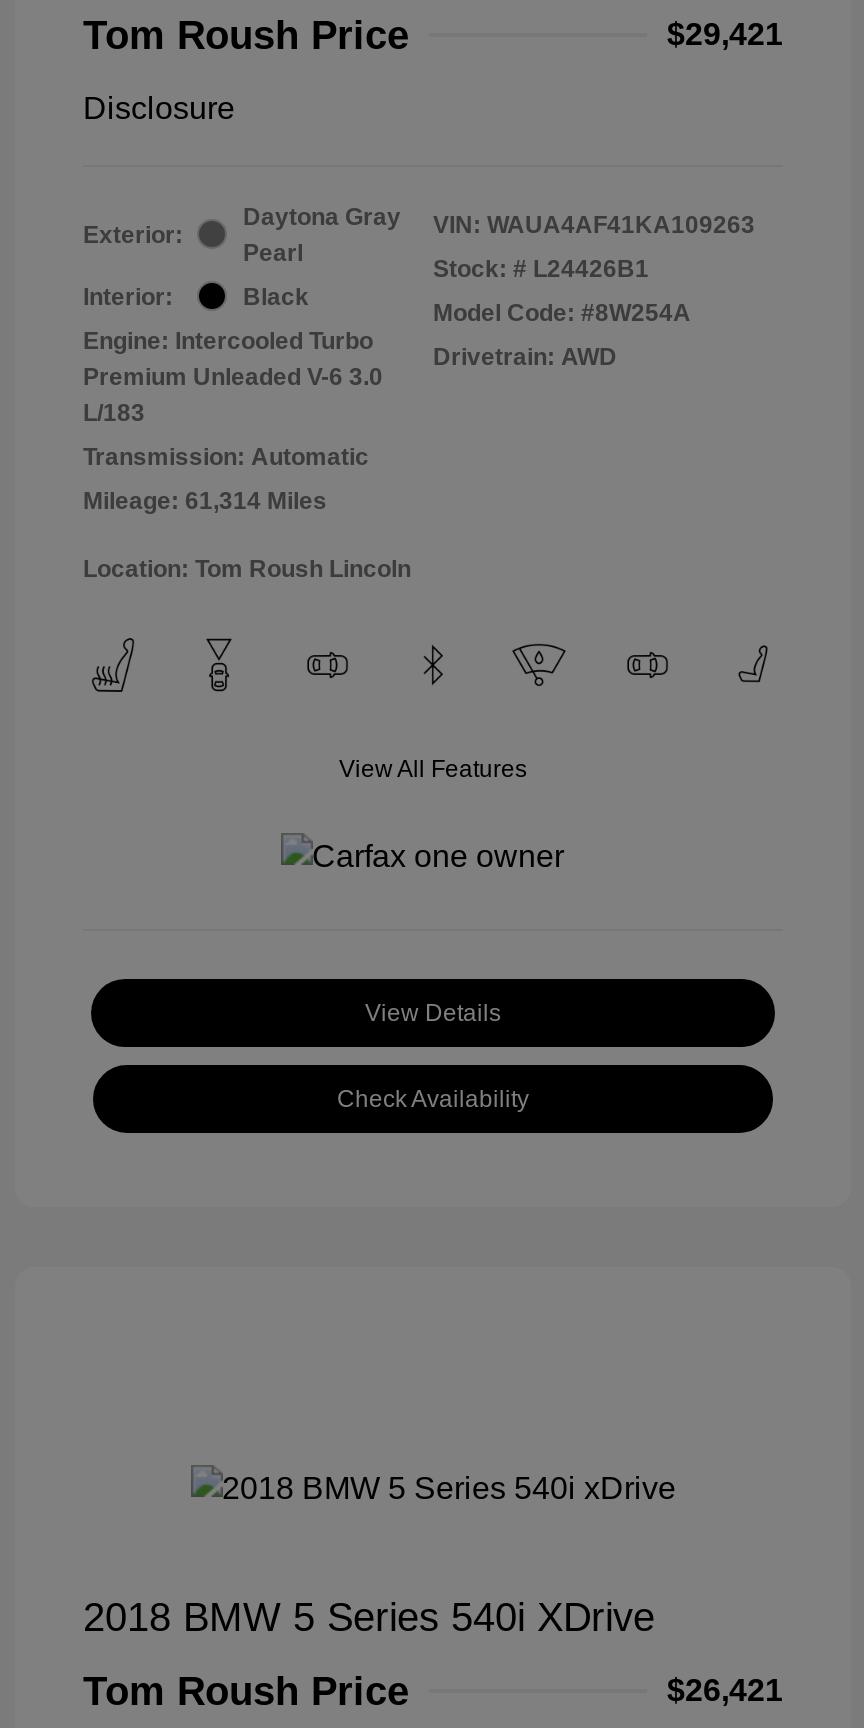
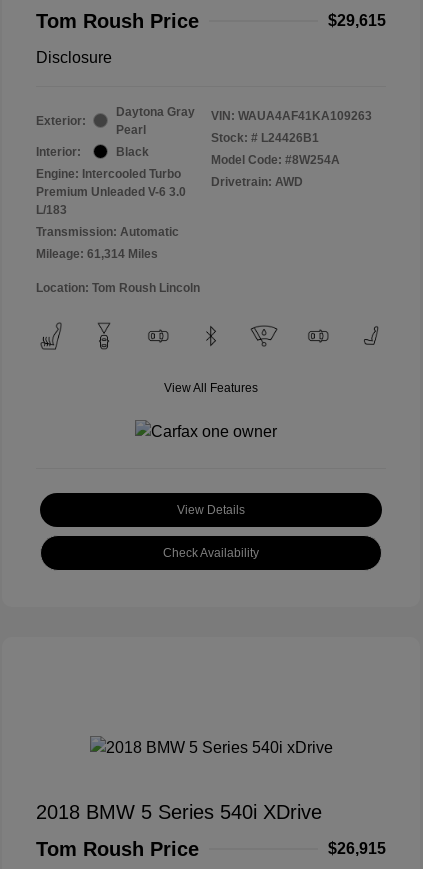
- $29,421
+ $29,615

- $26,421
+ $26,915
